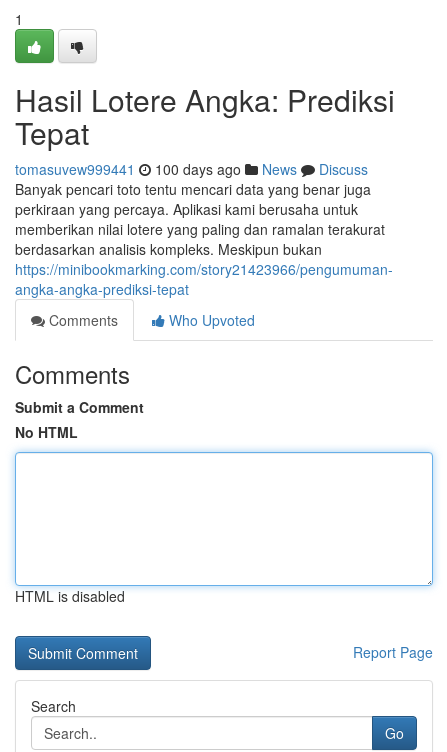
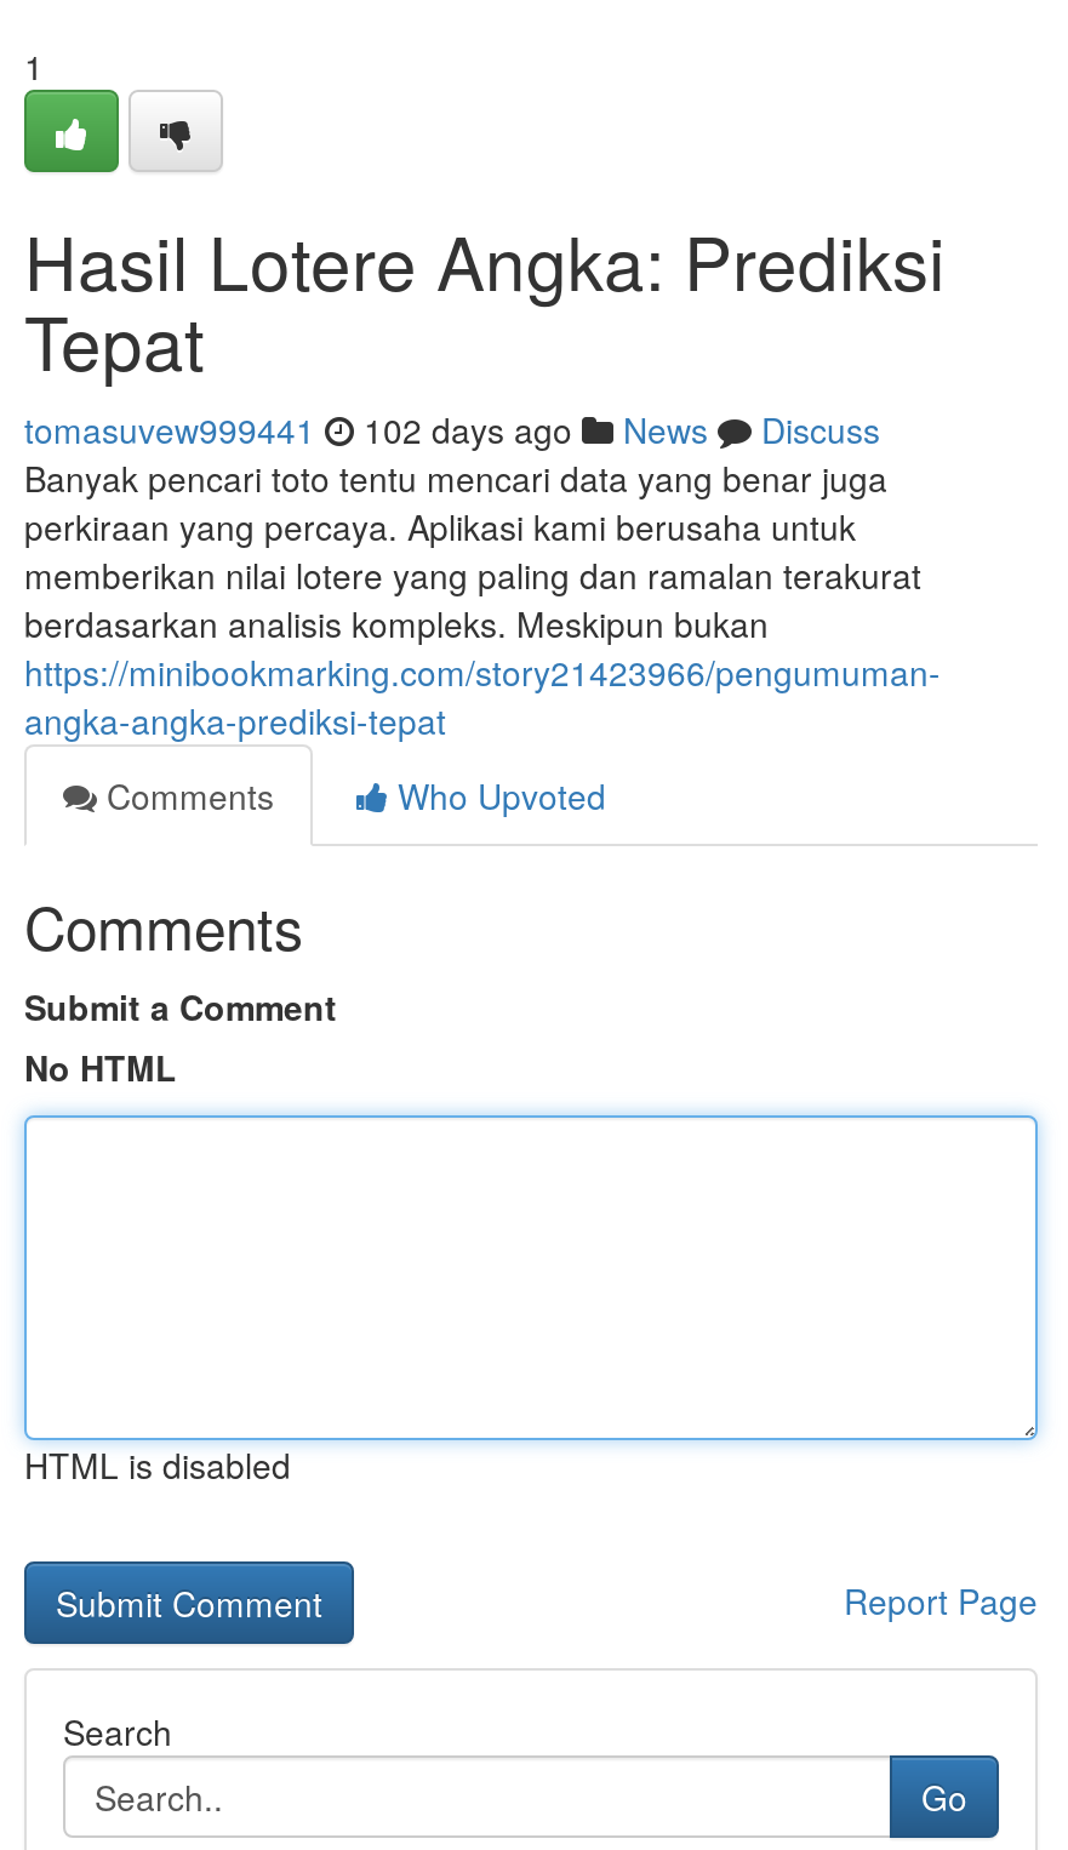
- tomasuvew999441 100 days ago News Discuss
+ tomasuvew999441 102 days ago News Discuss
